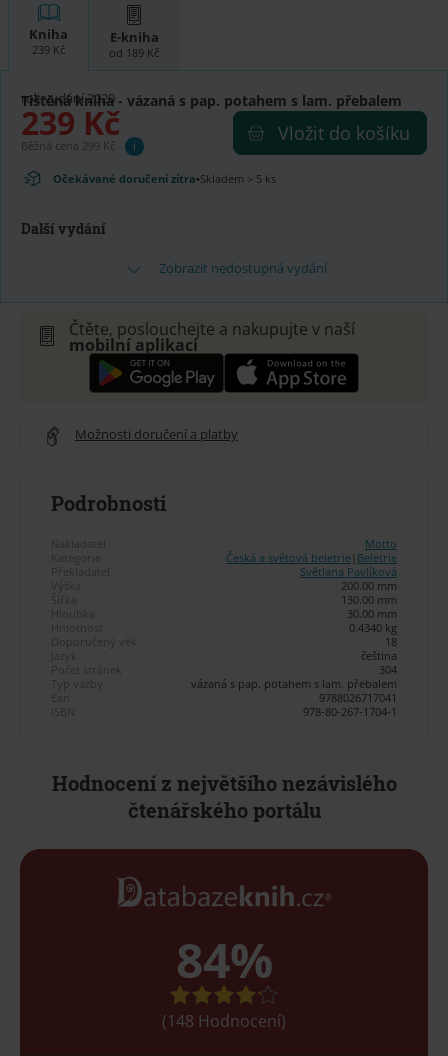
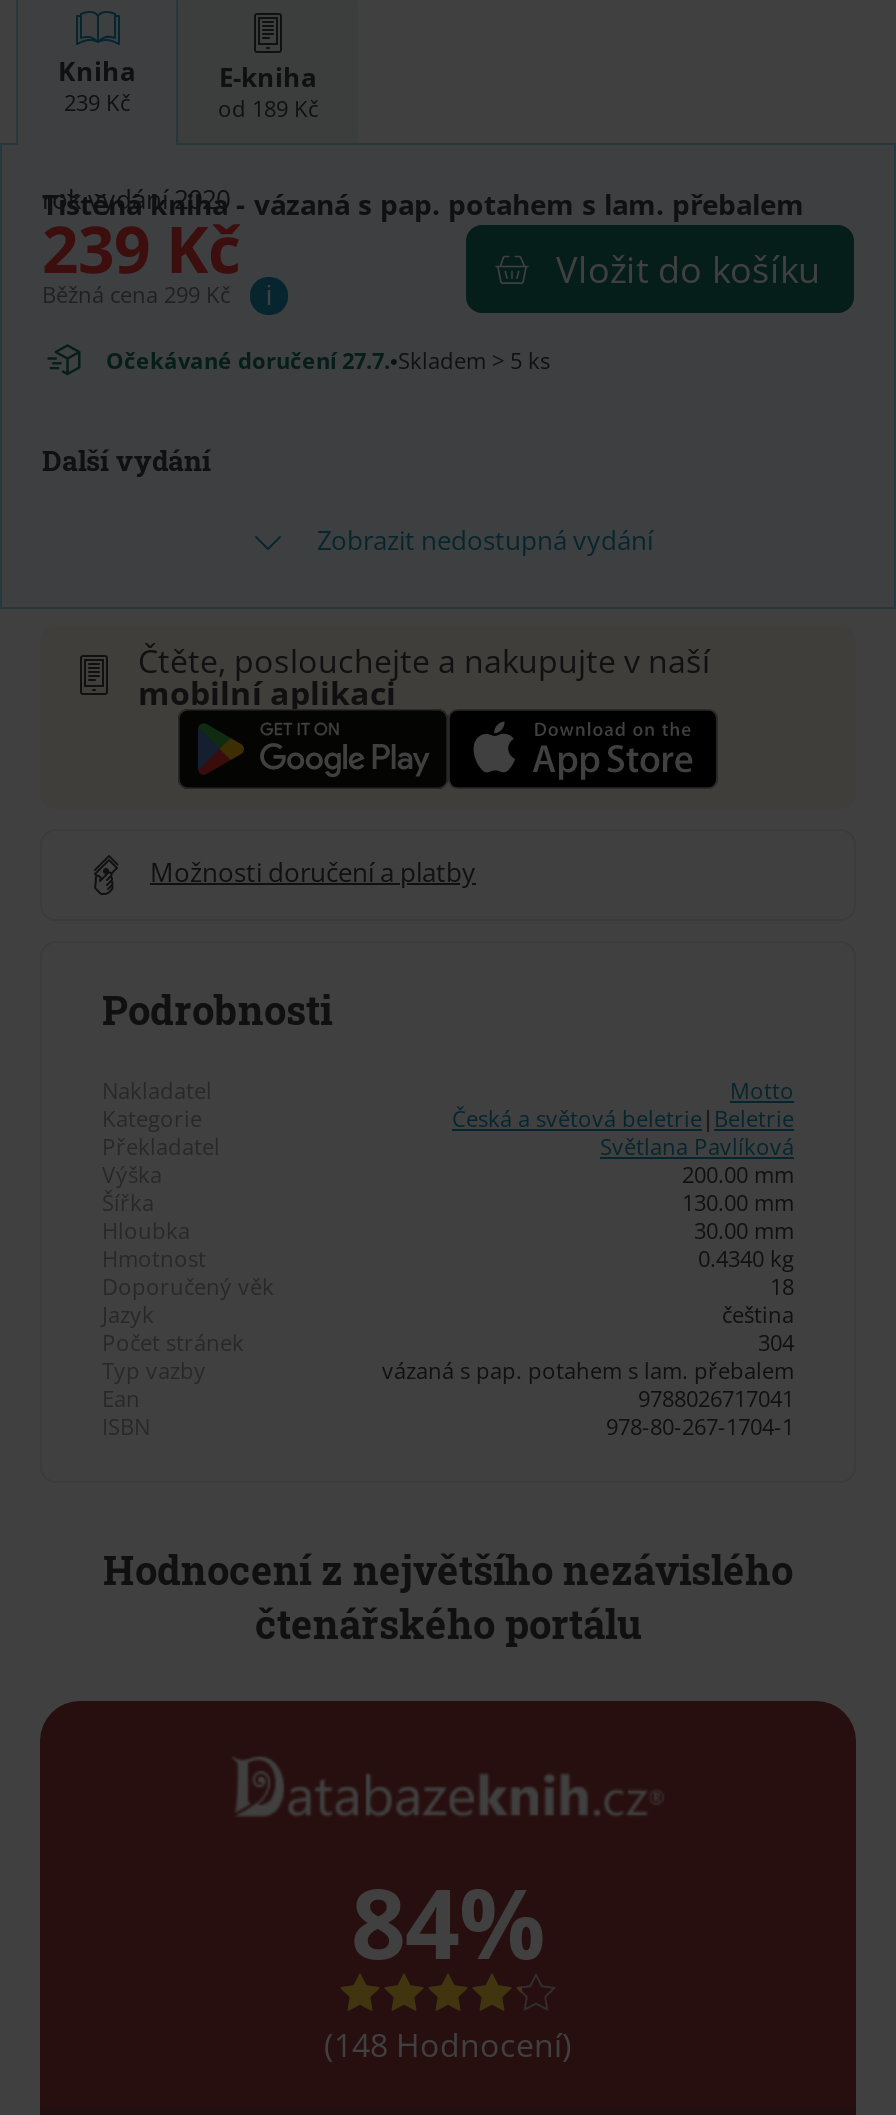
- Očekávané doručení zítra•Skladem > 5 ks
+ Očekávané doručení 27.7.•Skladem > 5 ks
